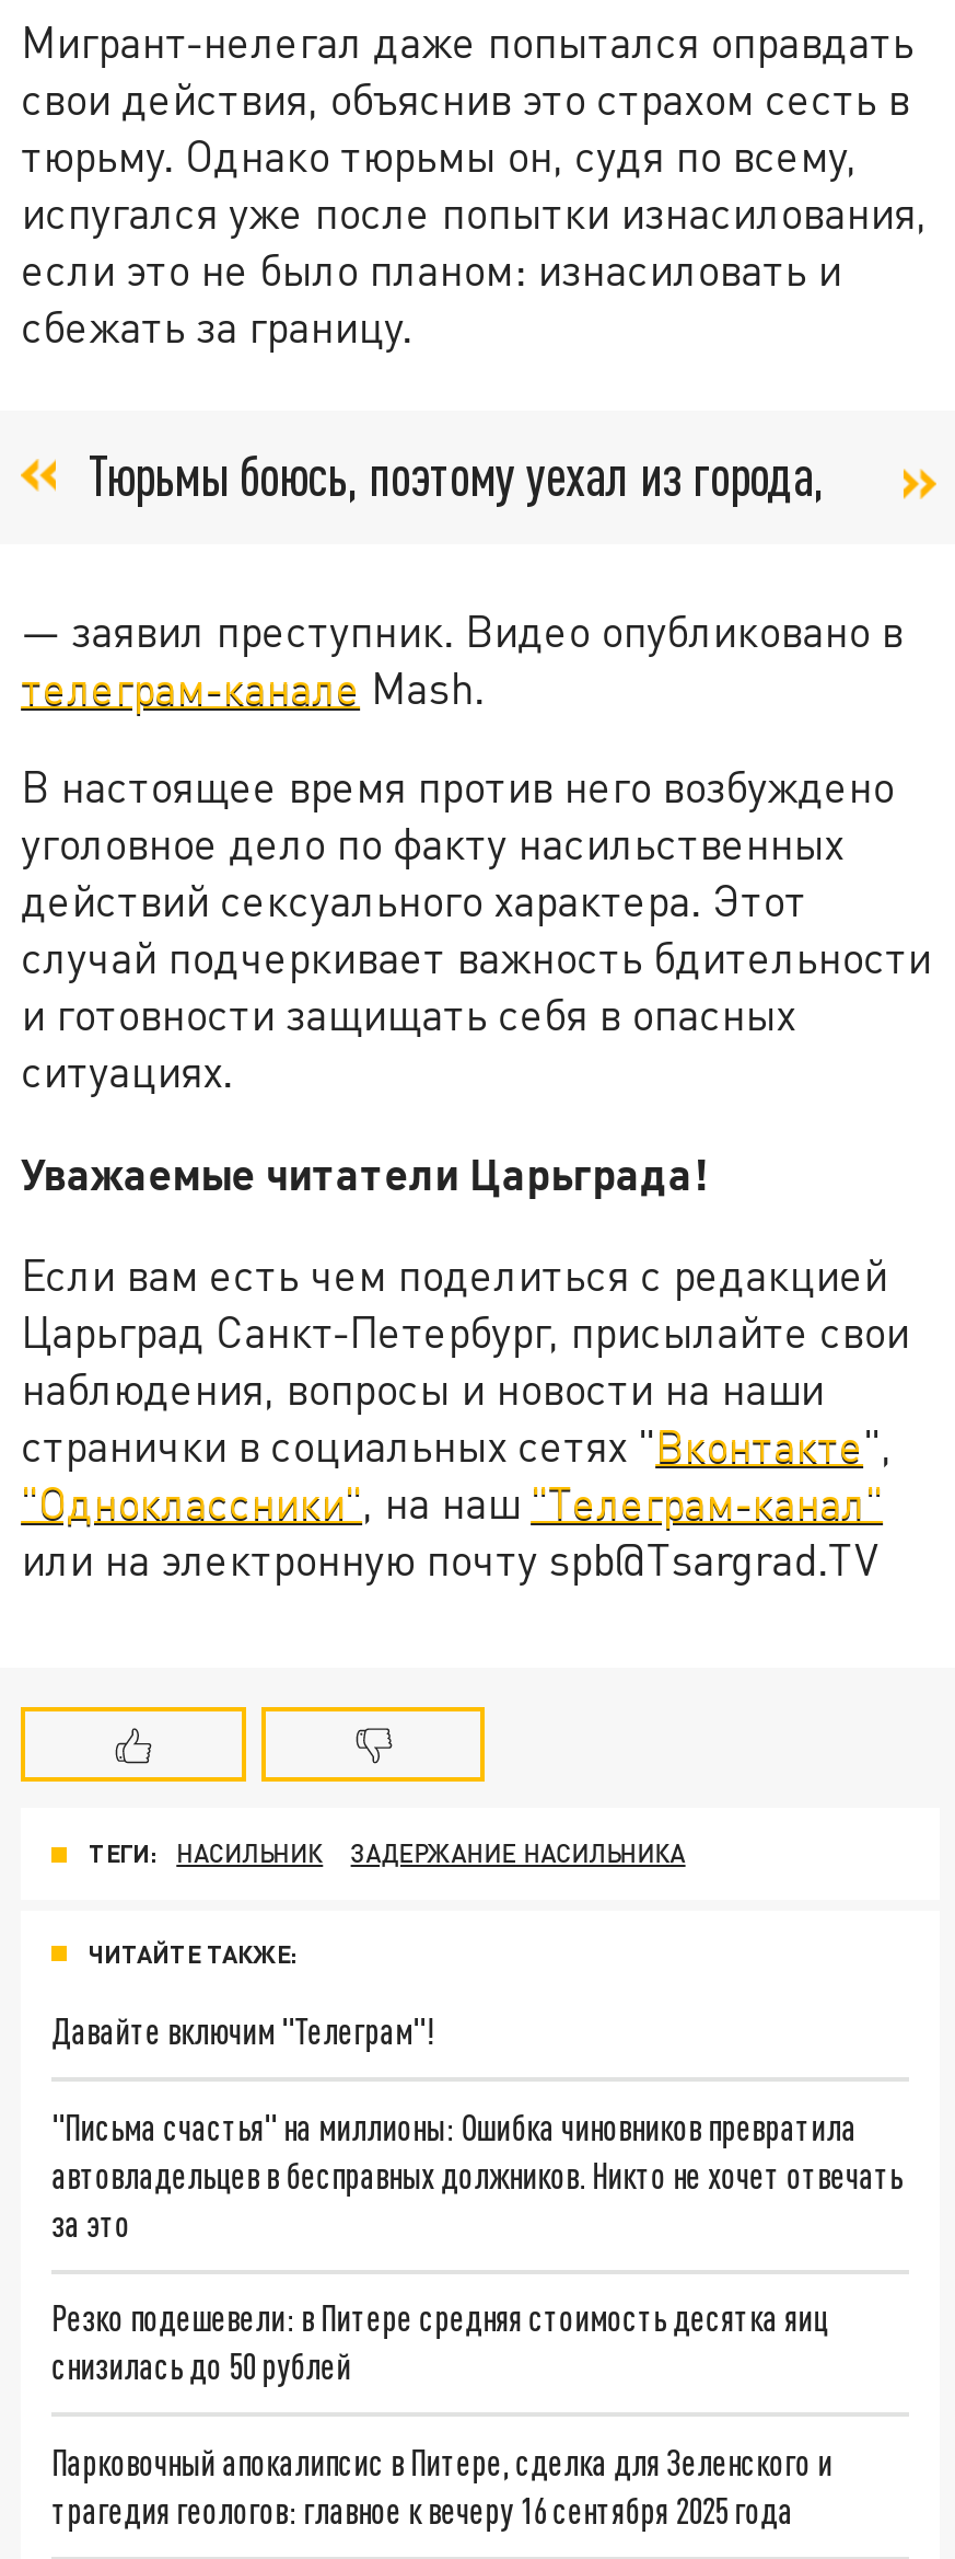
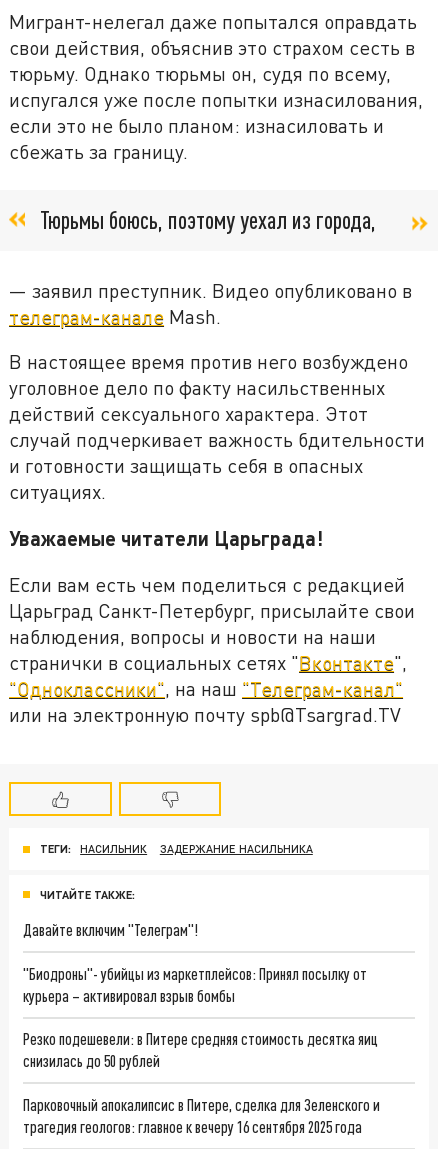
- "Письма счастья" на миллионы: Ошибка чиновников превратила
- автовладельцев в бесправных должников. Никто не хочет отвечать
- за это
+ "Биодроны"- убийцы из маркетплейсов: Принял посылку от
+ курьера – активировал взрыв бомбы
